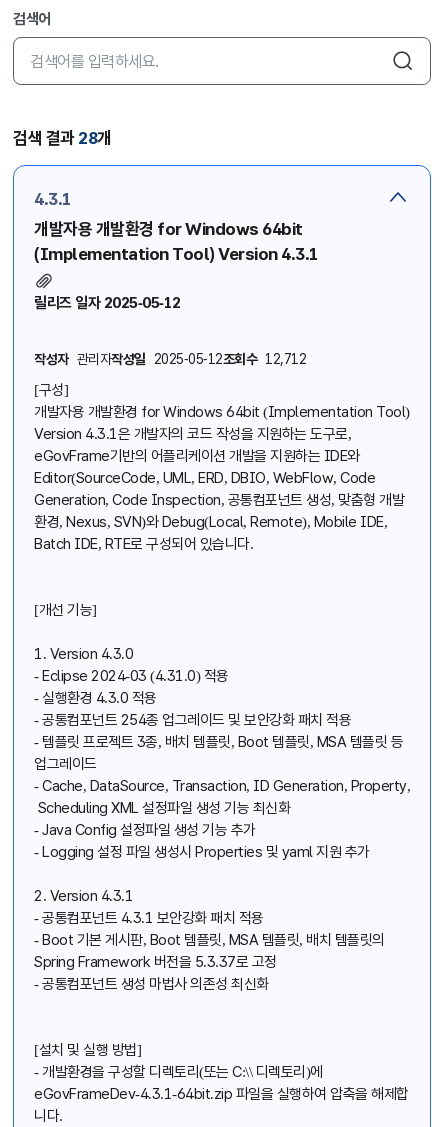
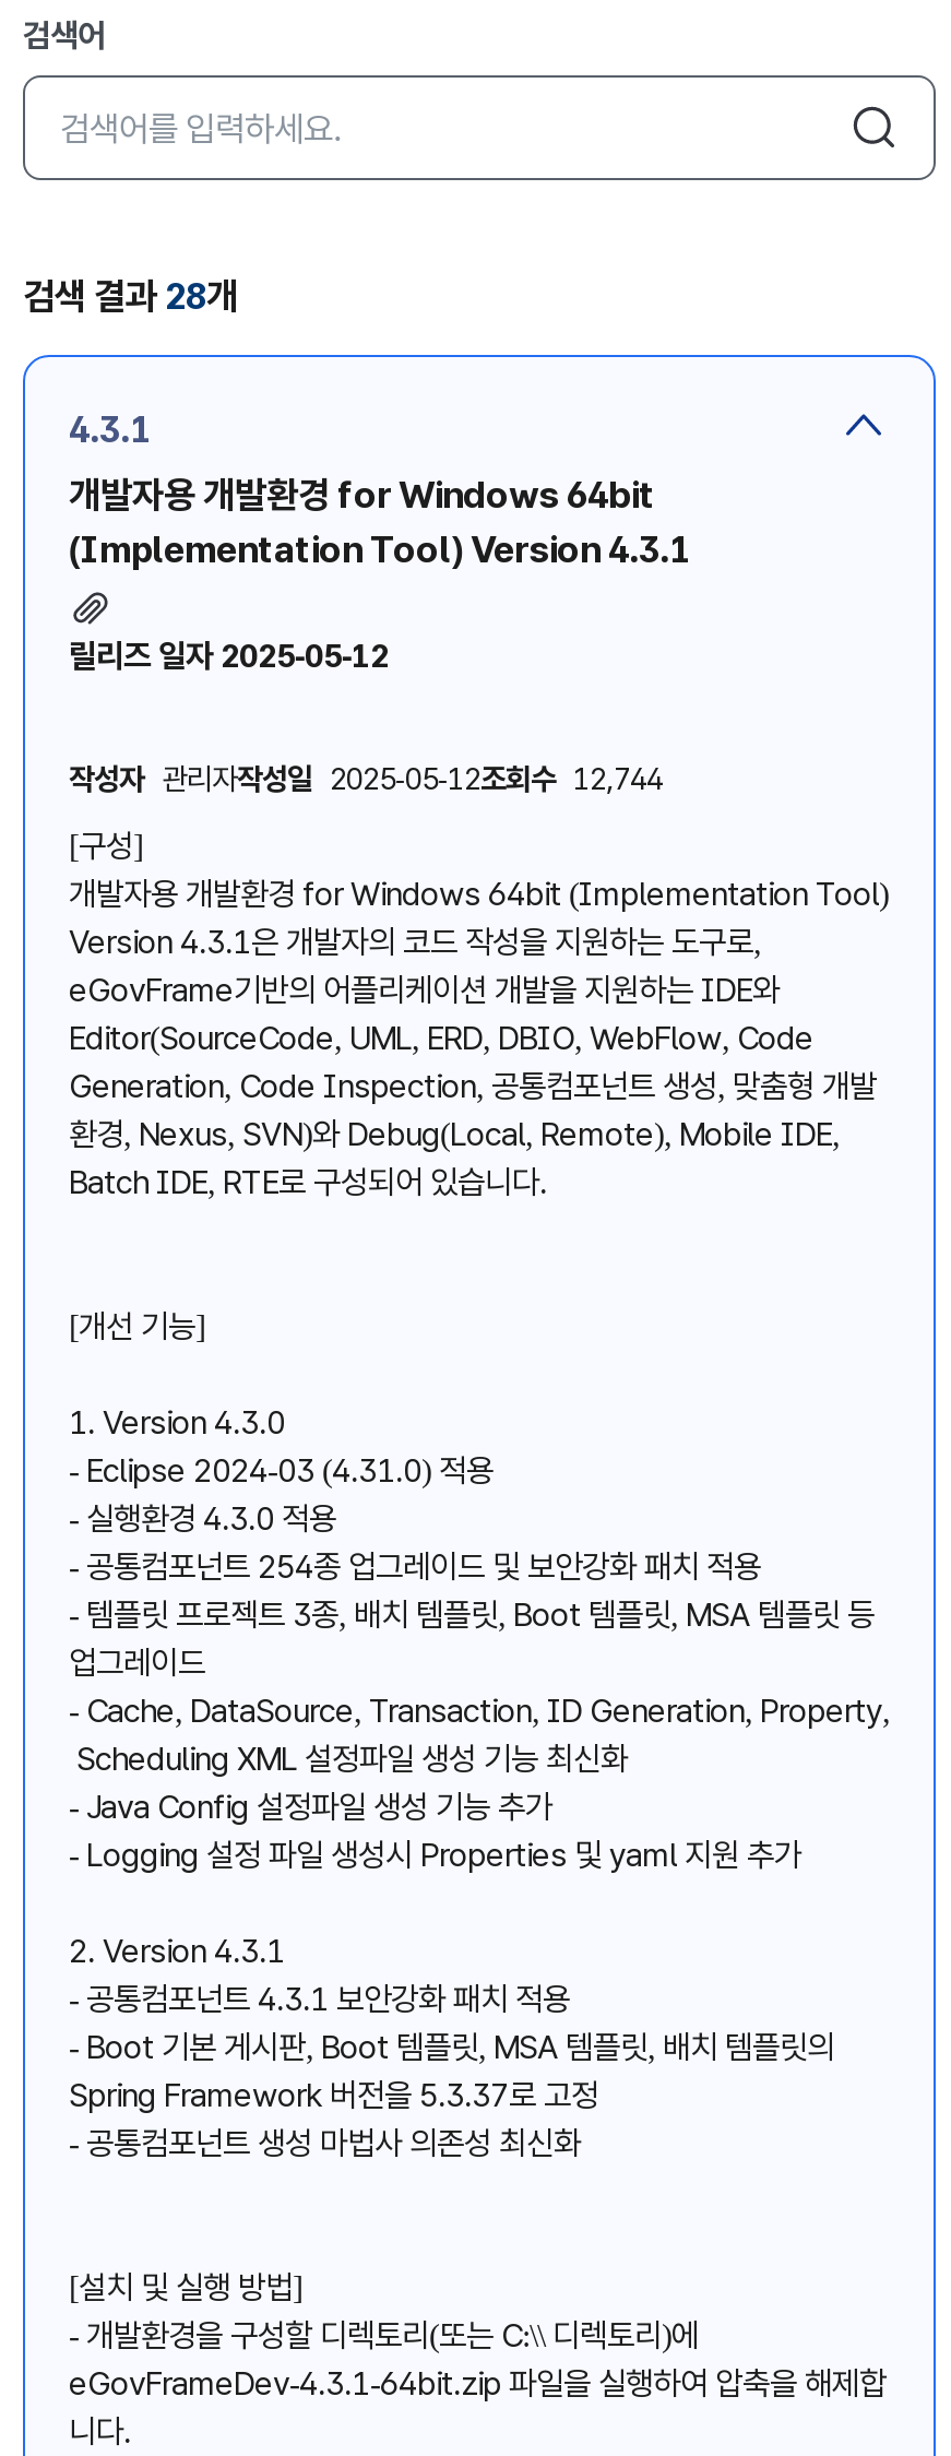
- 작성자 관리자작성일 2025-05-12조회수 12,712
+ 작성자 관리자작성일 2025-05-12조회수 12,744
